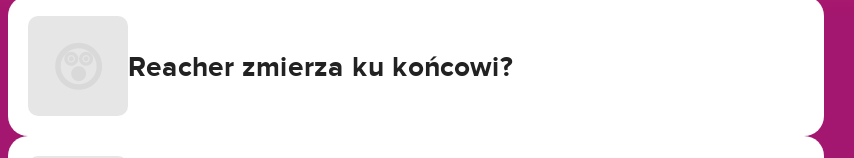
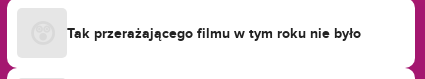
- Reacher zmierza ku końcowi?
+ Tak przerażającego filmu w tym roku nie było
